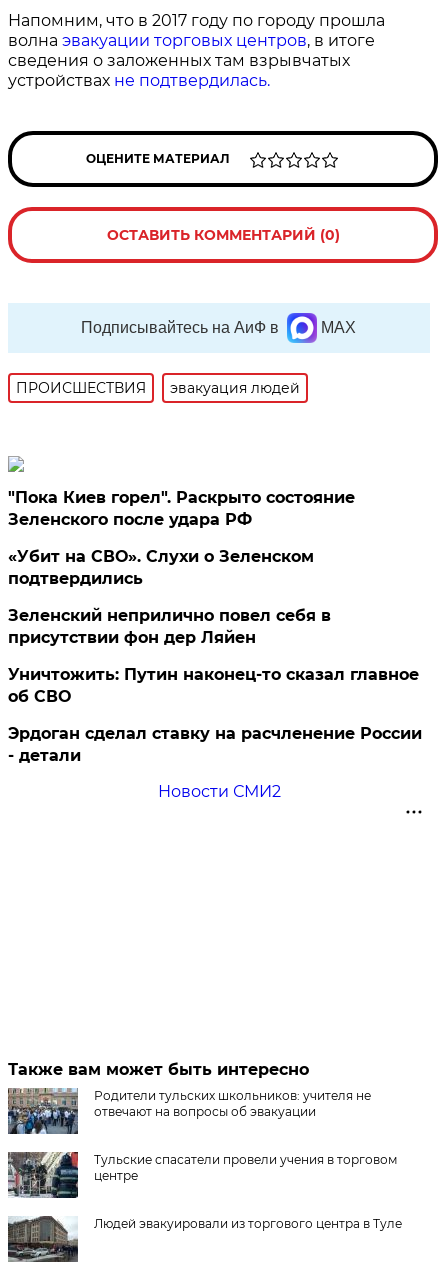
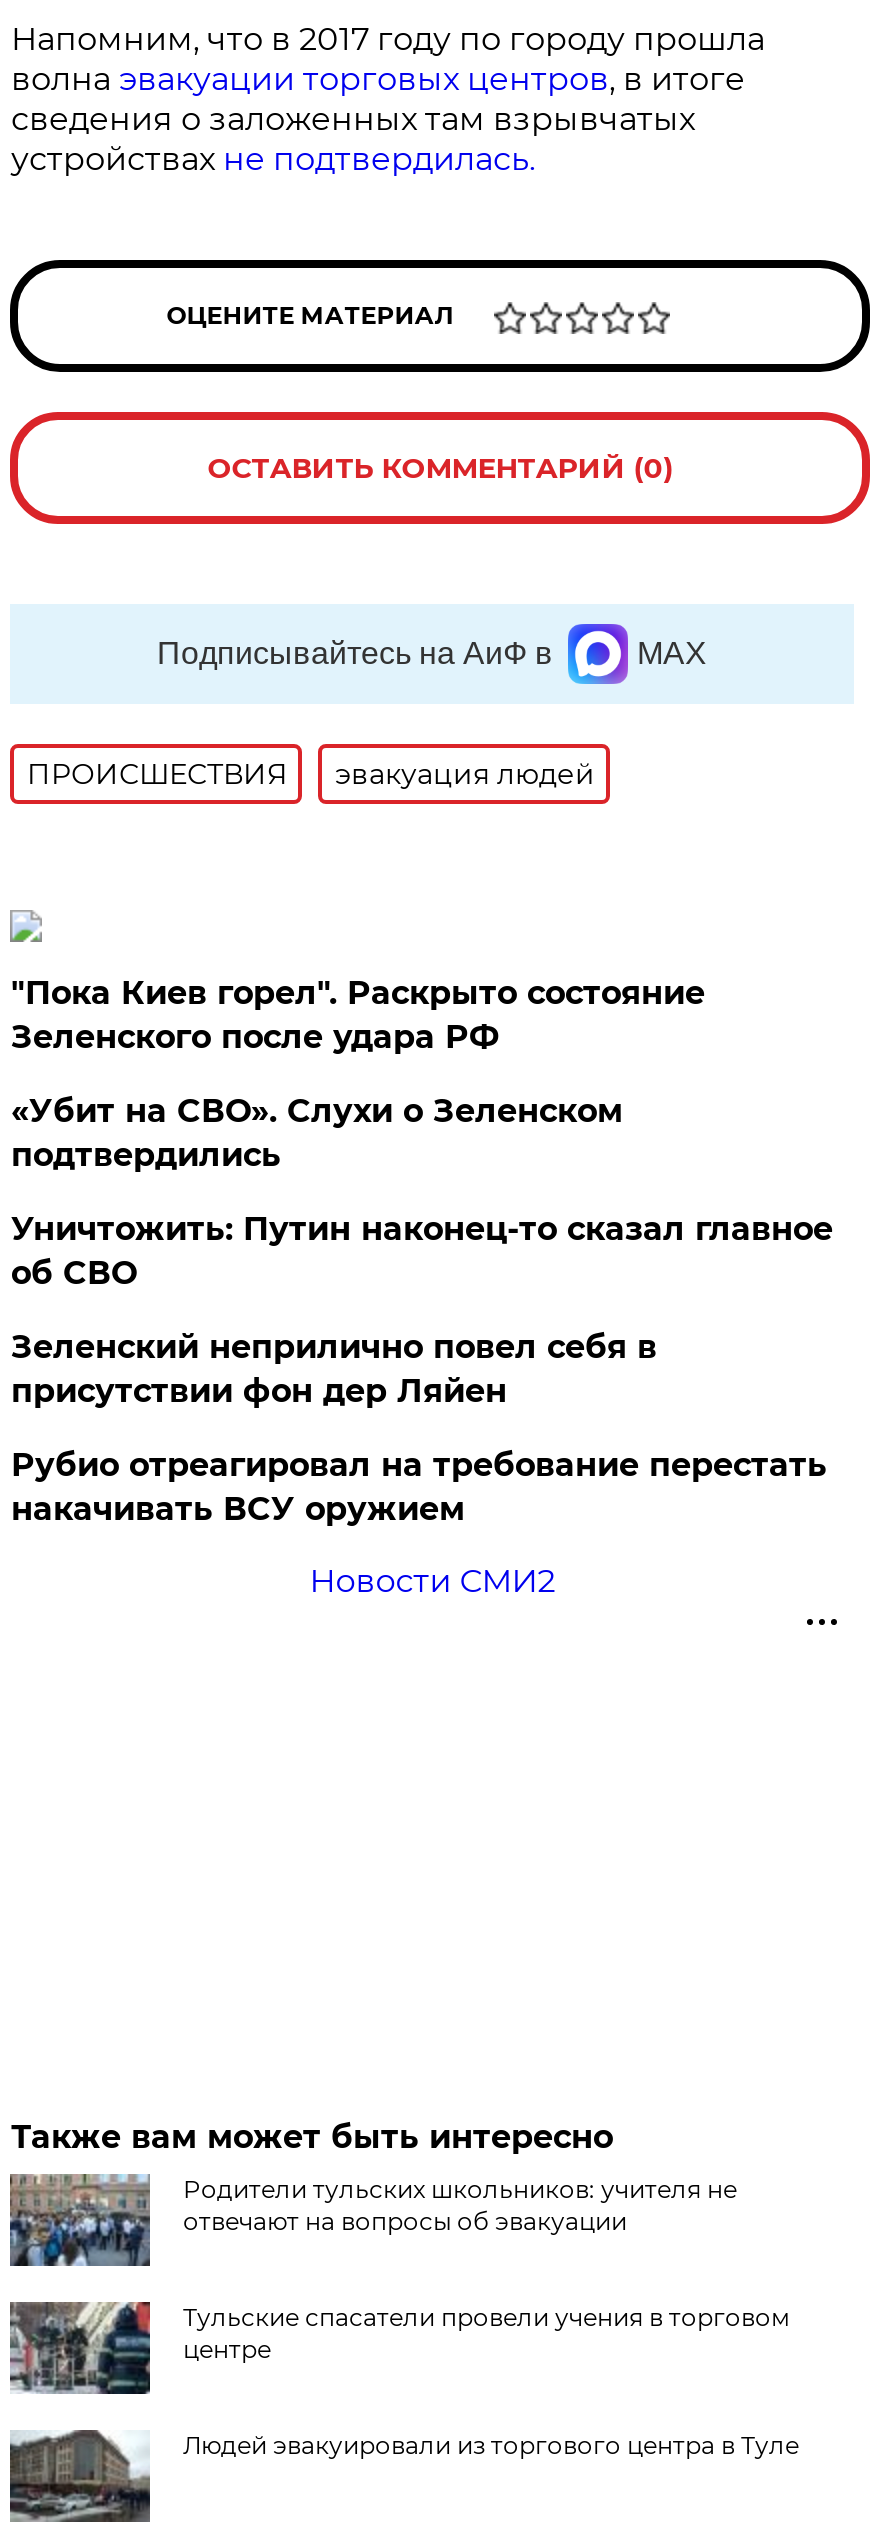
moved down: Зеленский неприлично повел cебя в | присутствии фон дер Ляйен

moved up: Уничтожить: Путин наконец-то сказал главное | об СВО

- Эрдоган сделал ставку на расчленение России
- - детали
+ Рубио отреагировал на требование перестать
+ накачивать ВСУ оружием
